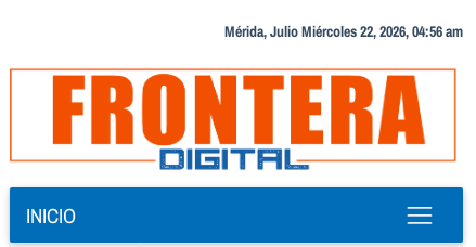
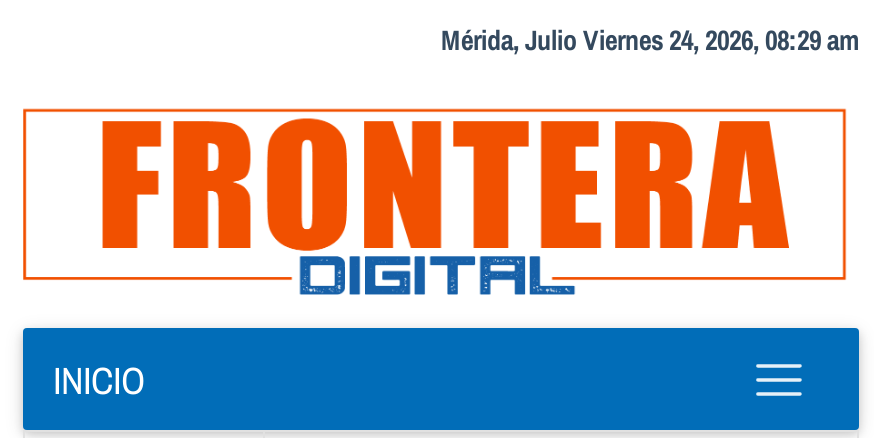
- Mérida, Julio Miércoles 22, 2026, 04:56 am
+ Mérida, Julio Viernes 24, 2026, 08:29 am
